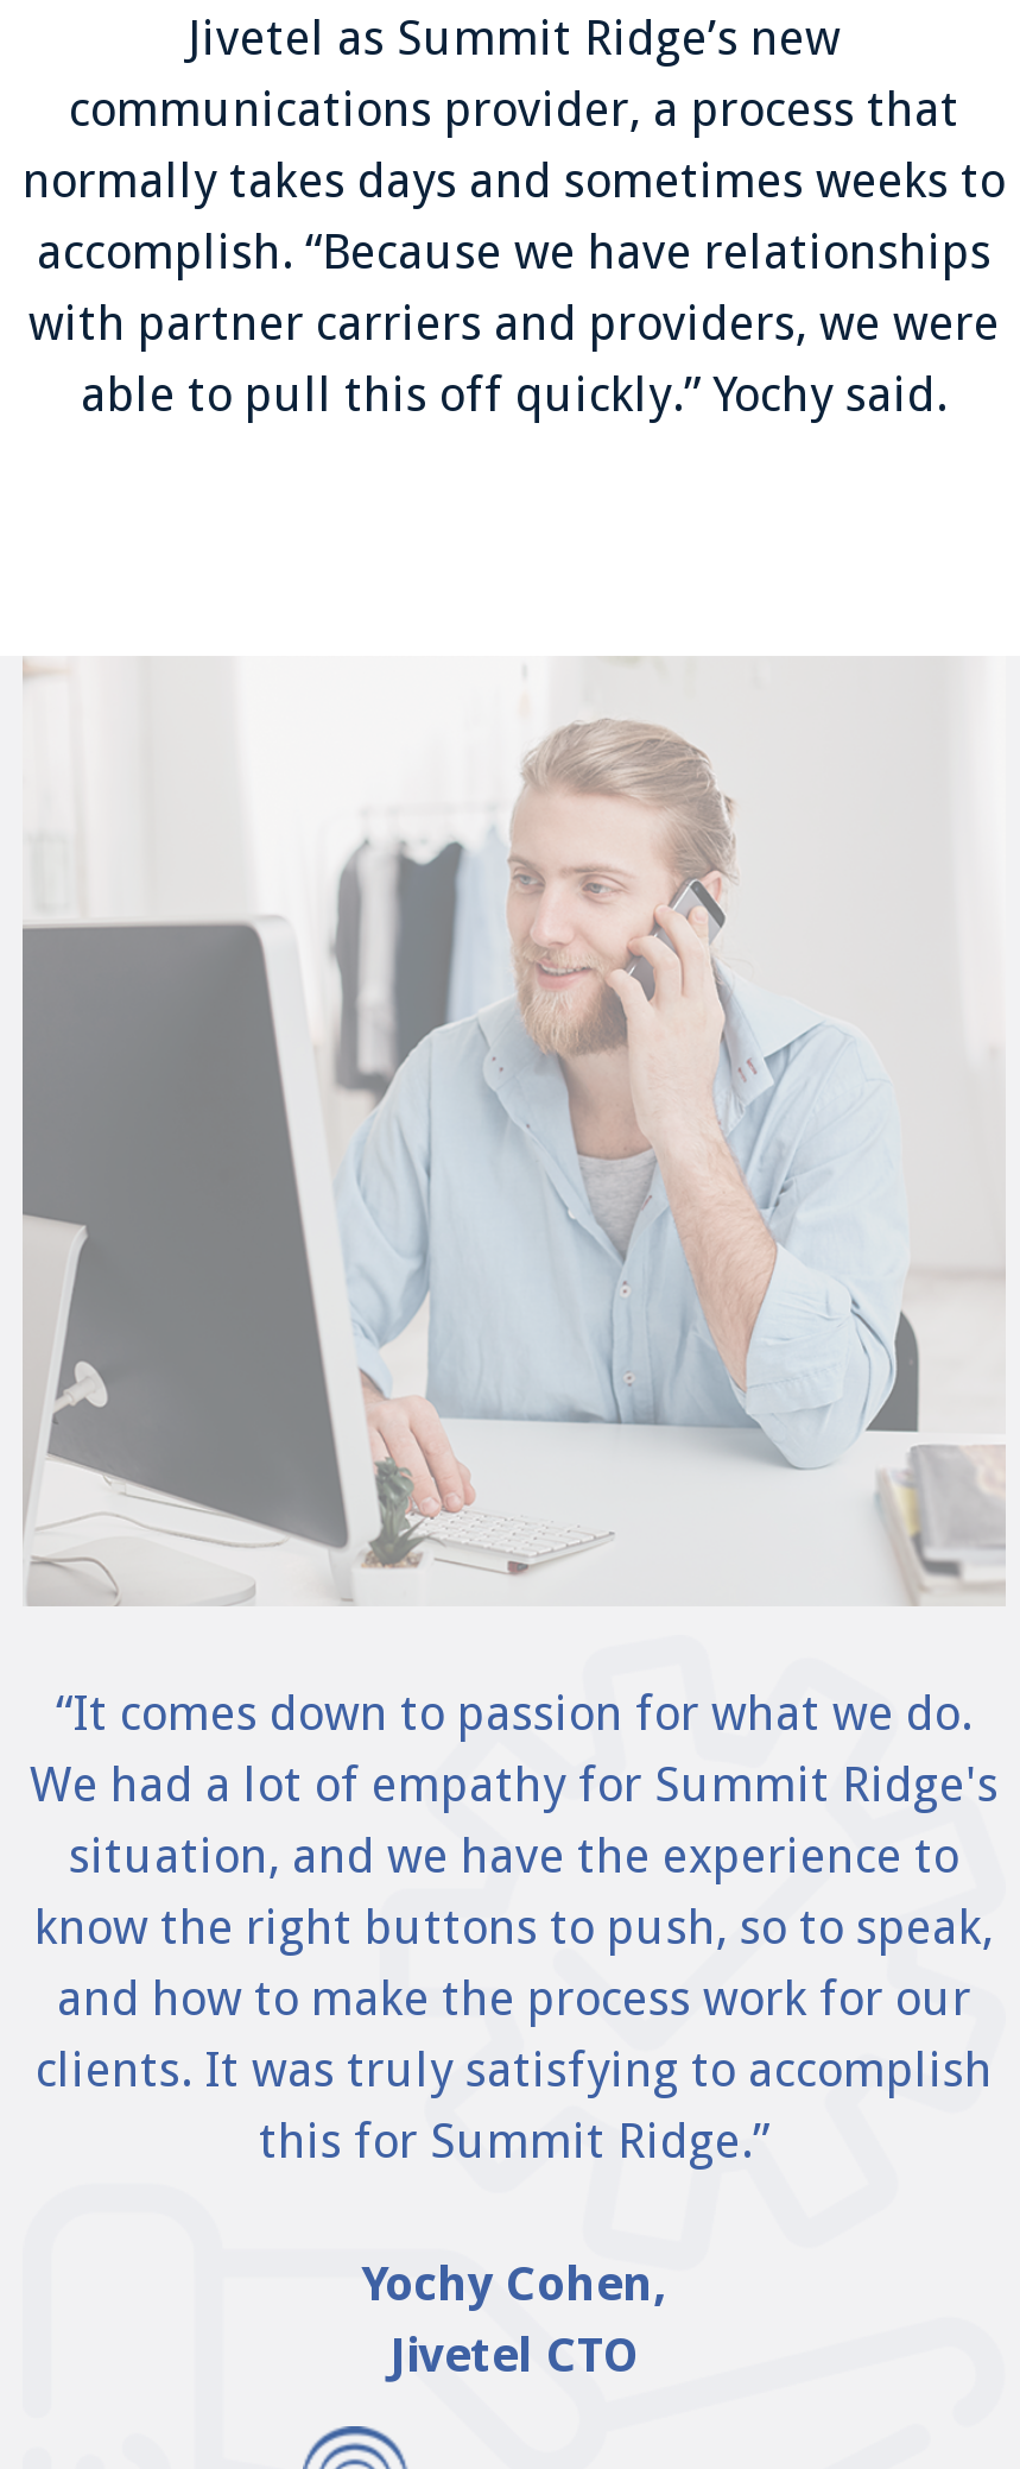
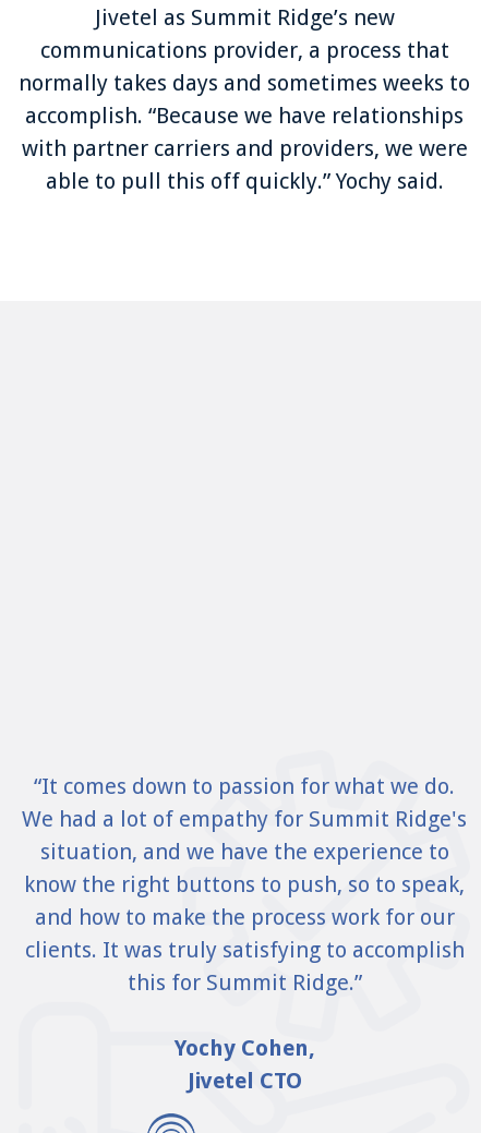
- [image]
